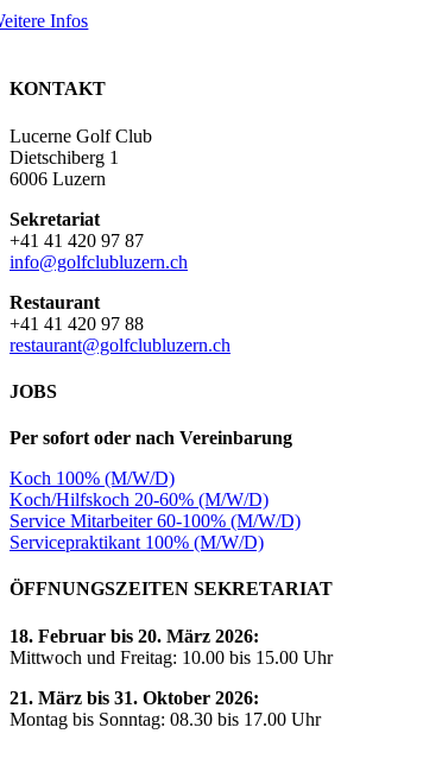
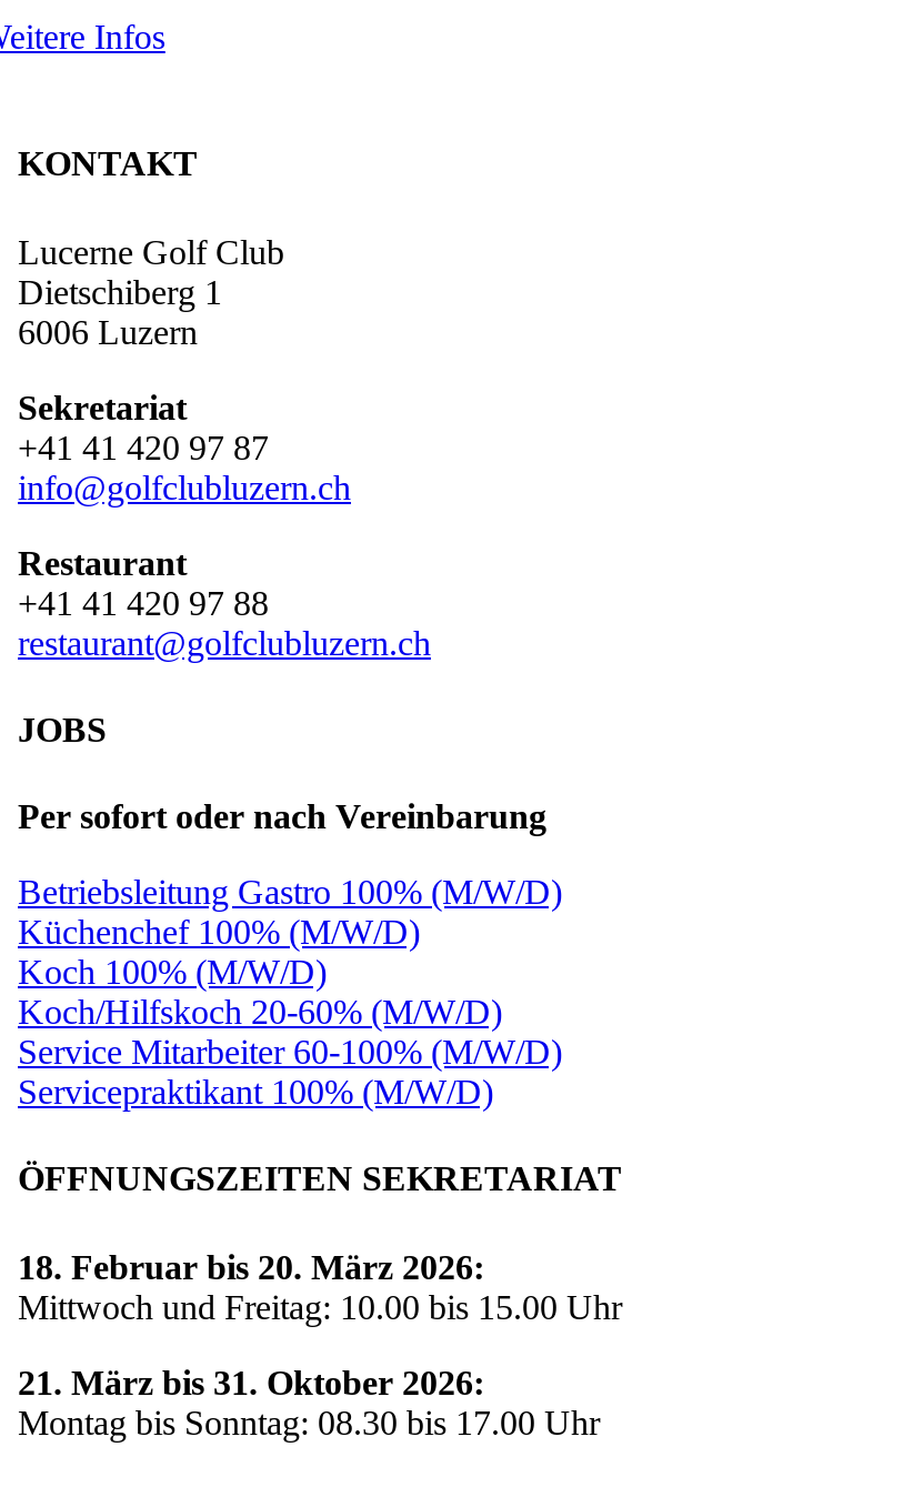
+ Betriebsleitung Gastro 100% (M/W/D)
+ Küchenchef 100% (M/W/D)
